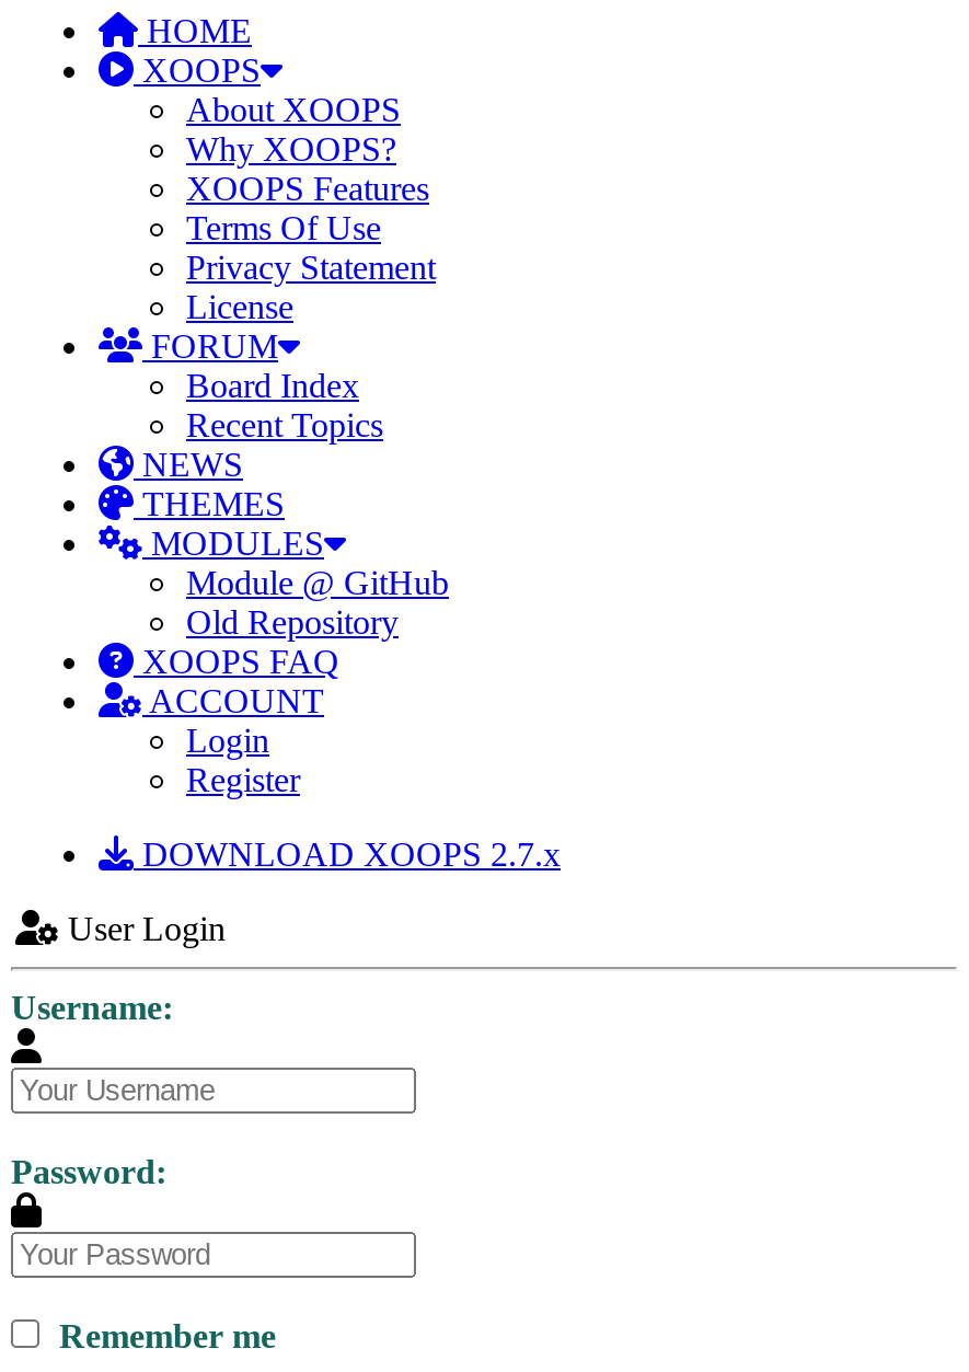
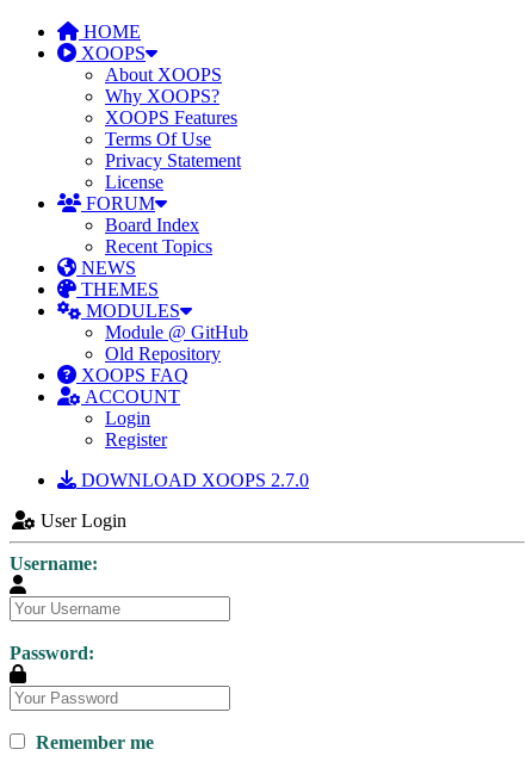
- DOWNLOAD XOOPS 2.7.x
+ DOWNLOAD XOOPS 2.7.0
